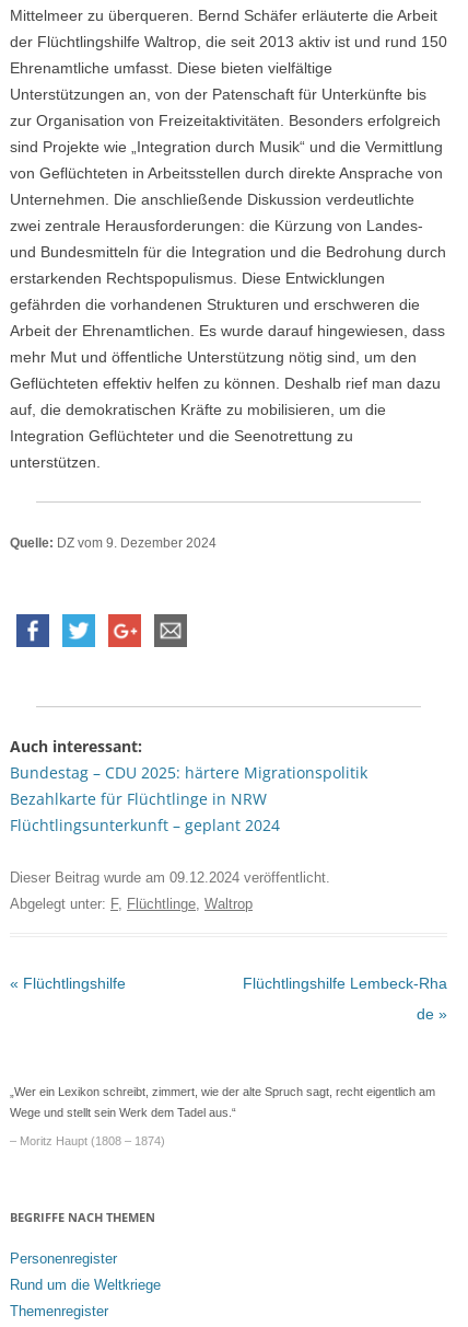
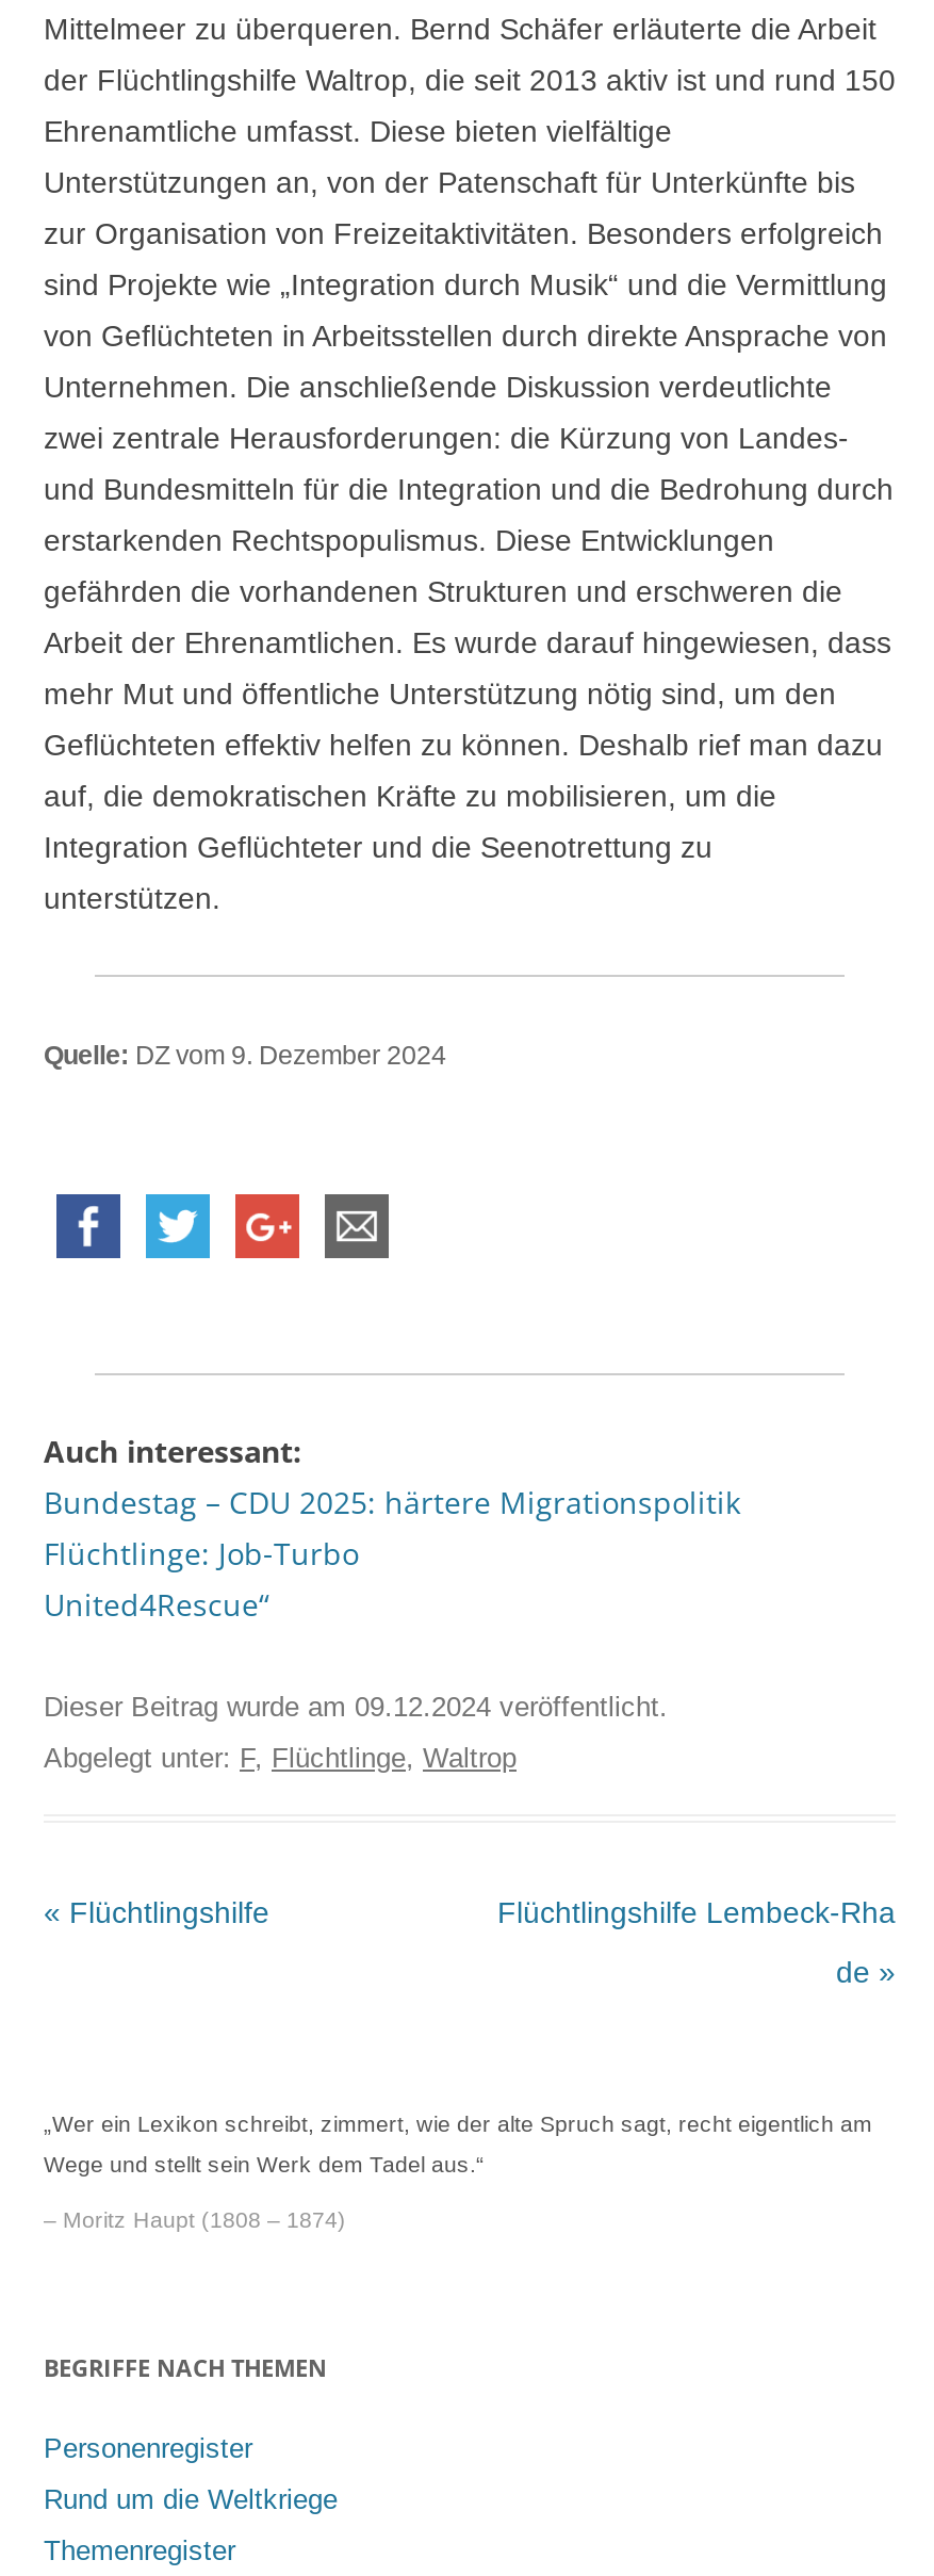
- Bezahlkarte für Flüchtlinge in NRW
- Flüchtlingsunterkunft – geplant 2024
+ Flüchtlinge: Job-Turbo
+ United4Rescue“
